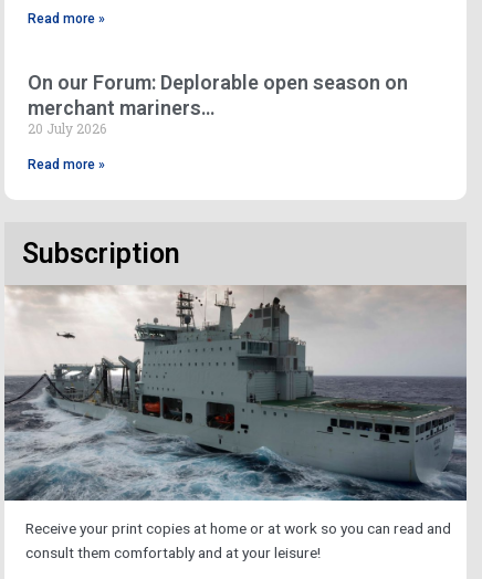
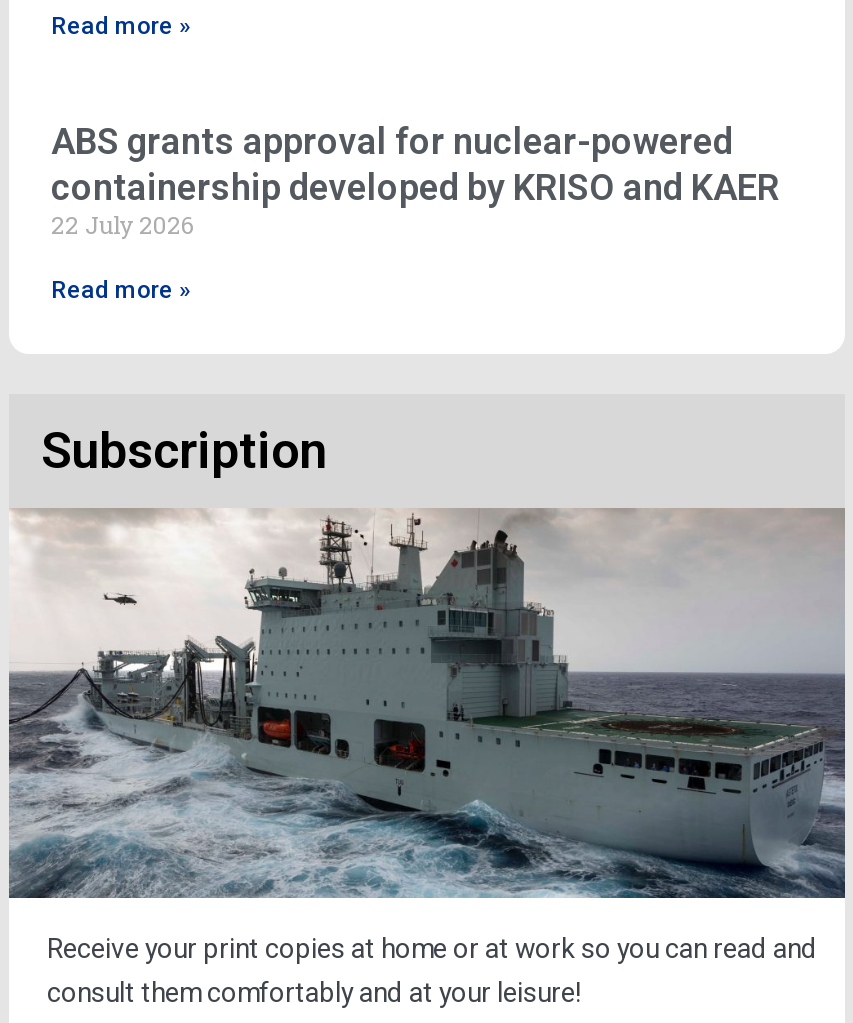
- On our Forum: Deplorable open season on
- merchant mariners…
- 20 July 2026
+ ABS grants approval for nuclear-powered
+ containership developed by KRISO and KAER
+ 22 July 2026
